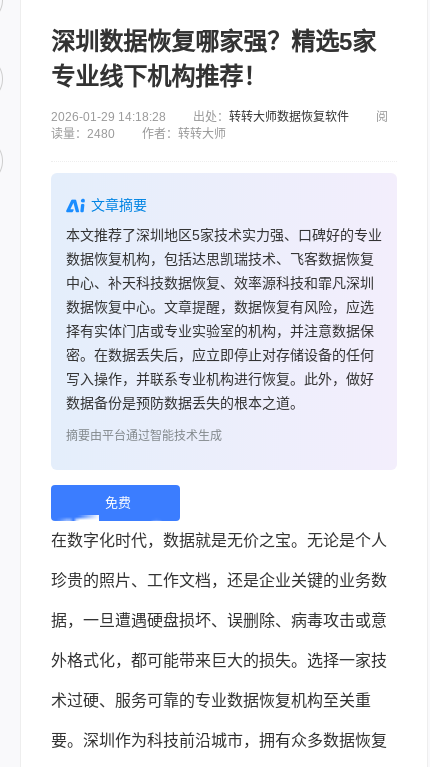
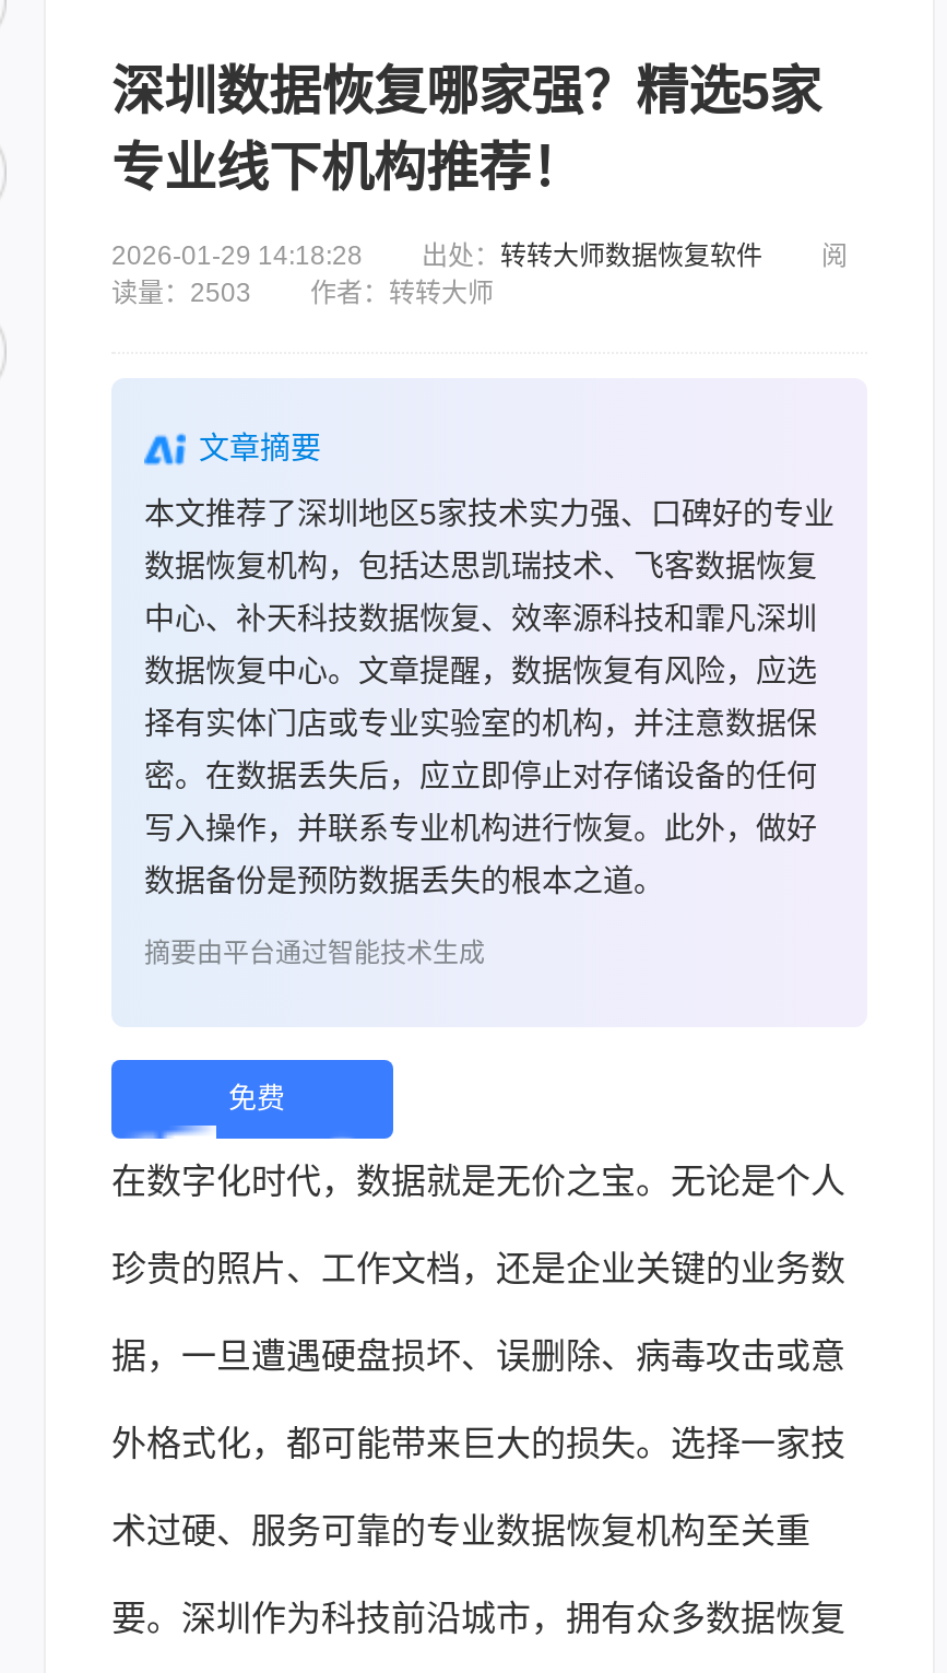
- 读量：2480 作者：转转大师
+ 读量：2503 作者：转转大师
